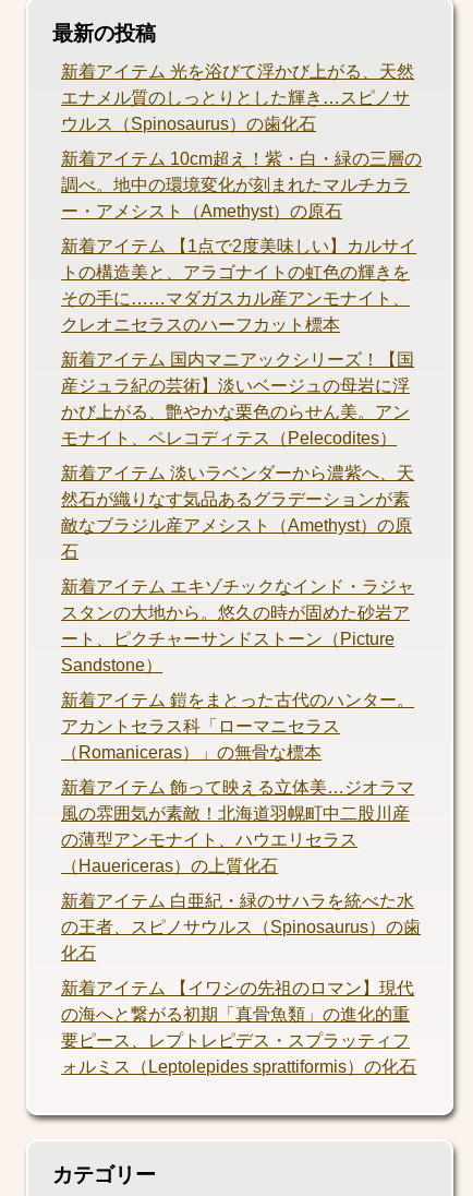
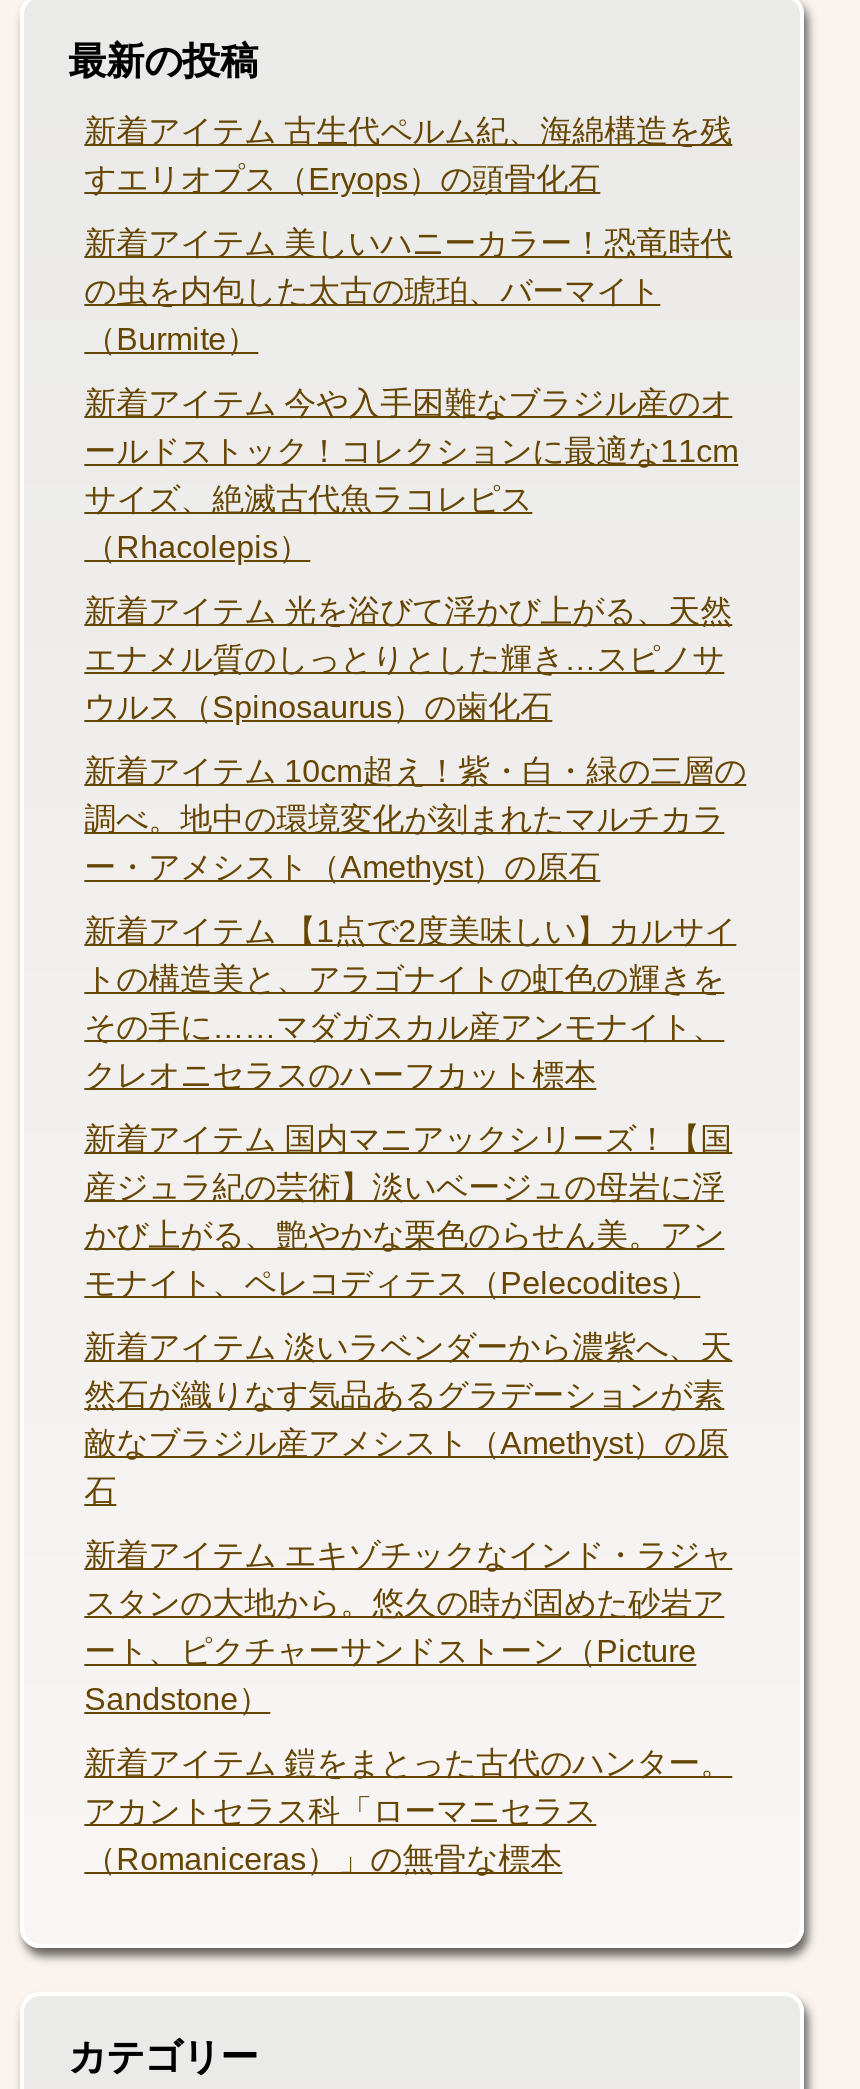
+ 新着アイテム 古生代ペルム紀、海綿構造を残
+ すエリオプス（Eryops）の頭骨化石
+ 新着アイテム 美しいハニーカラー！恐竜時代
+ の虫を内包した太古の琥珀、バーマイト
+ （Burmite）
+ 新着アイテム 今や入手困難なブラジル産のオ
+ ールドストック！コレクションに最適な11cm
+ サイズ、絶滅古代魚ラコレピス
+ （Rhacolepis）

moved down: 新着アイテム 光を浴びて浮かび上がる、天然 | エナメル質のしっとりとした輝き…スピノサ | ウルス（Spinosaurus）の歯化石 | ... | アカントセラス科「ローマニセラス | （Romaniceras）」の無骨な標本

- 新着アイテム 飾って映える立体美…ジオラマ
- 風の雰囲気が素敵！北海道羽幌町中二股川産
- の薄型アンモナイト、ハウエリセラス
- （Hauericeras）の上質化石
- 新着アイテム 白亜紀・緑のサハラを統べた水
- の王者、スピノサウルス（Spinosaurus）の歯
- 化石
- 新着アイテム 【イワシの先祖のロマン】現代
- の海へと繋がる初期「真骨魚類」の進化的重
- 要ピース、レプトレピデス・スプラッティフ
- ォルミス（Leptolepides sprattiformis）の化石
